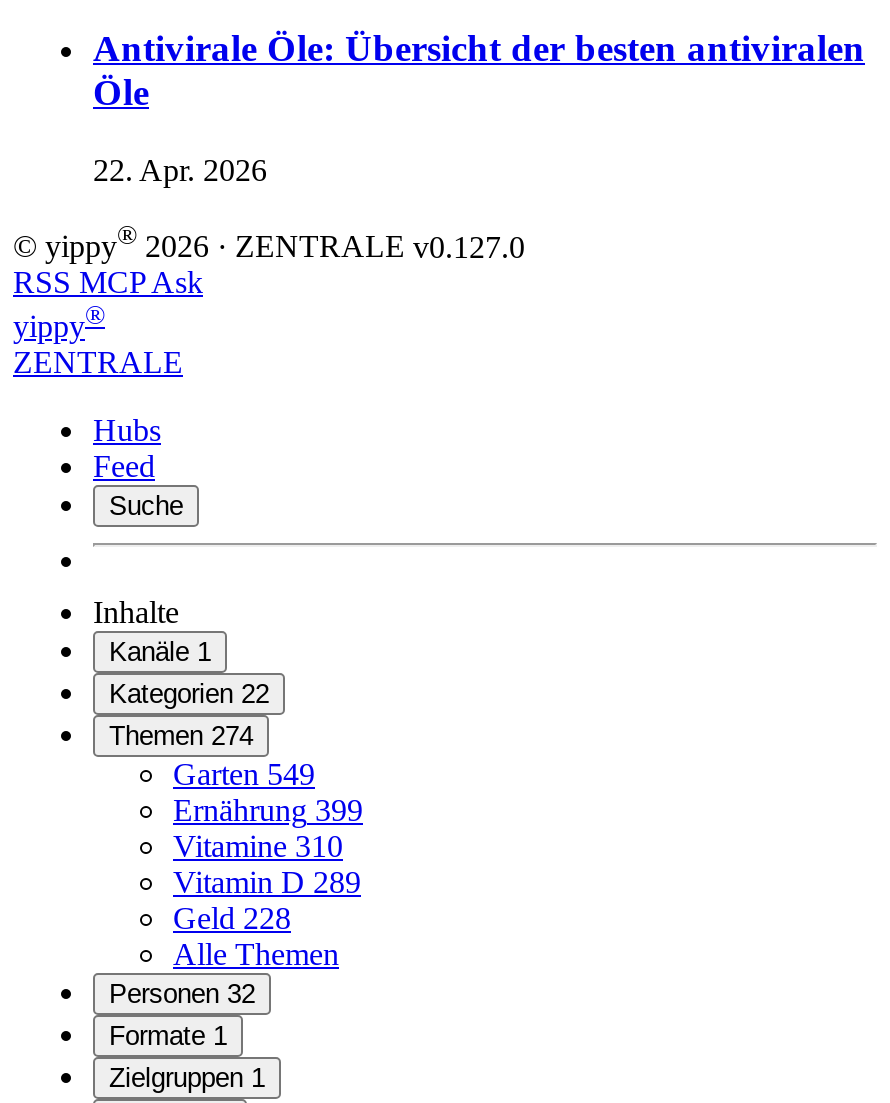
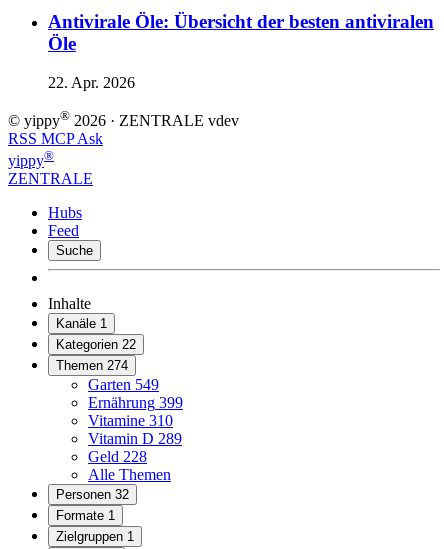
- © yippy® 2026 · ZENTRALE v0.127.0
+ © yippy® 2026 · ZENTRALE vdev
